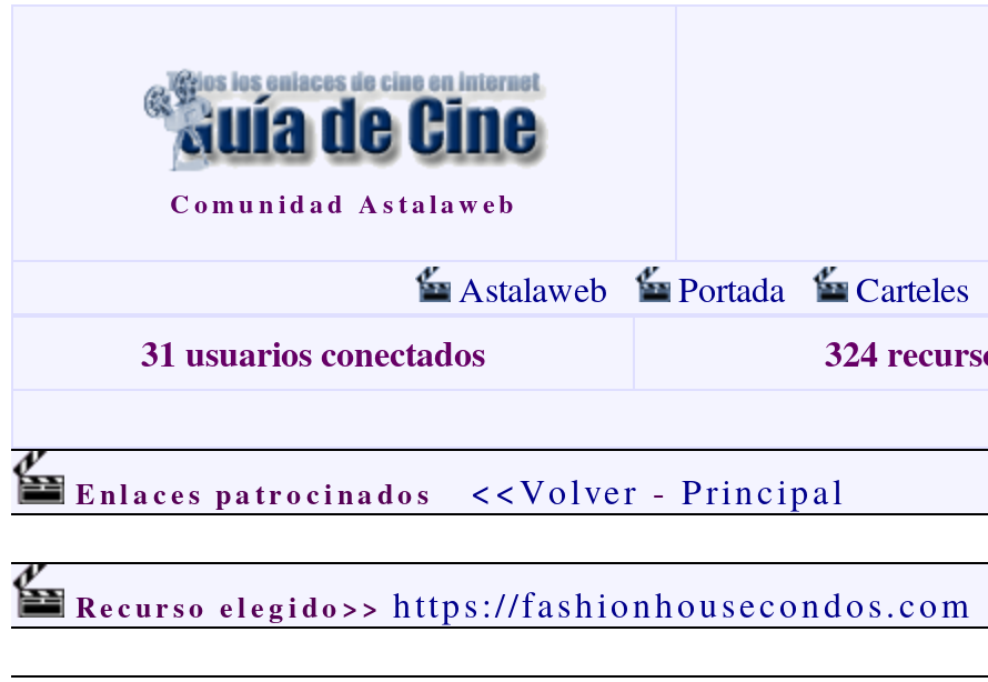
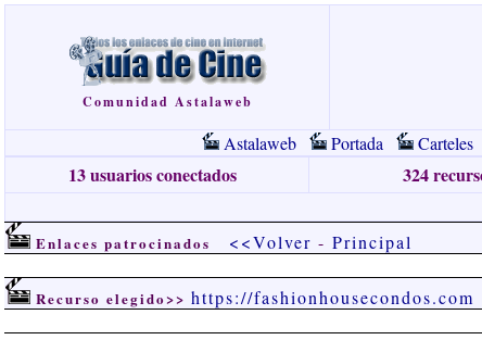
- 31 usuarios conectados
+ 13 usuarios conectados
